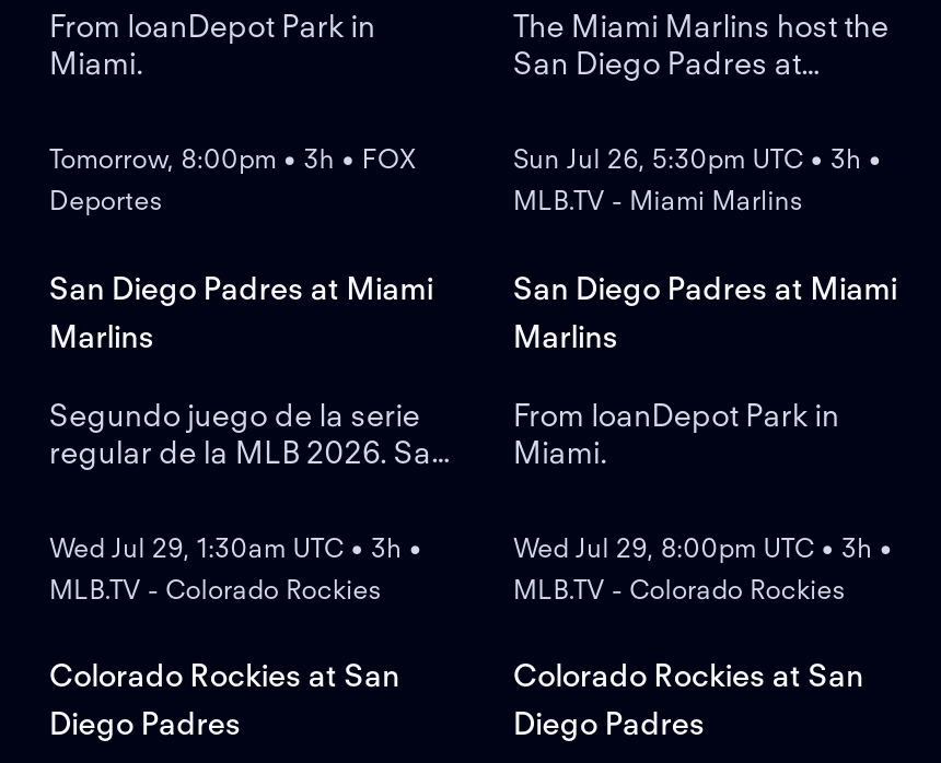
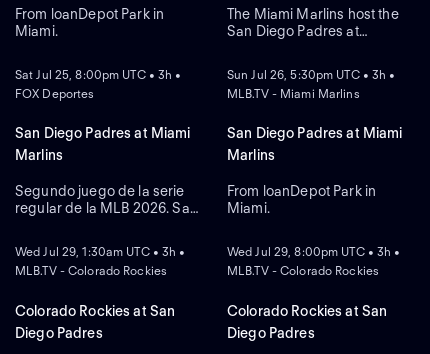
- Tomorrow, 8:00pm • 3h • FOX
- Deportes
+ Sat Jul 25, 8:00pm UTC • 3h •
+ FOX Deportes
